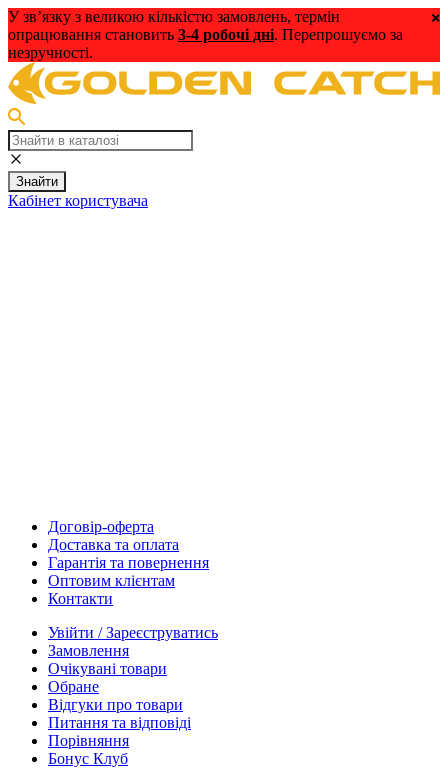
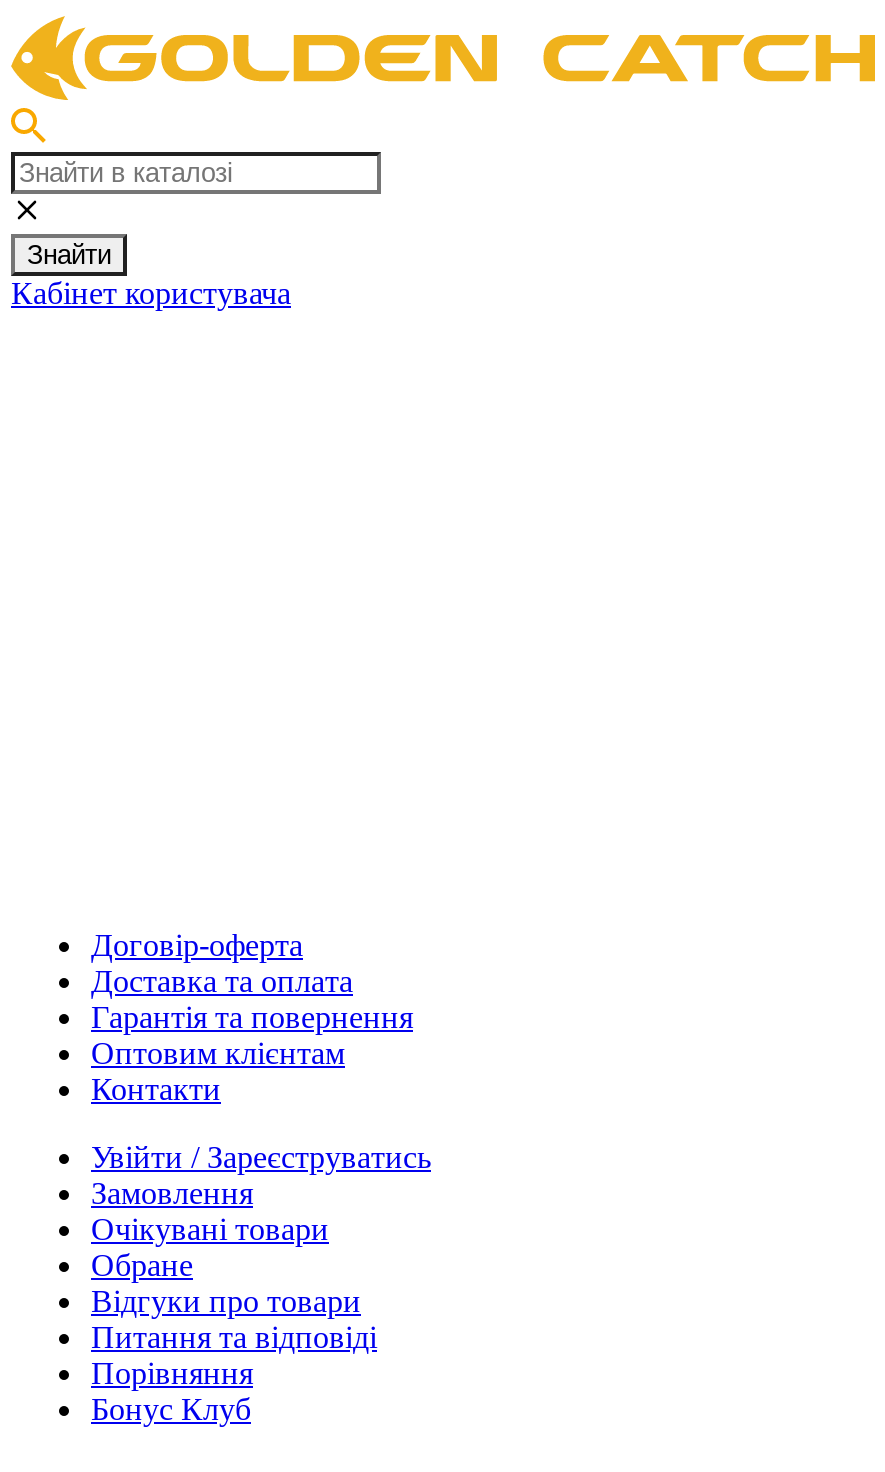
- У зв’язку з великою кількістю замовлень, термін
- опрацювання становить 3-4 робочі дні. Перепрошуємо за
- незручності.
